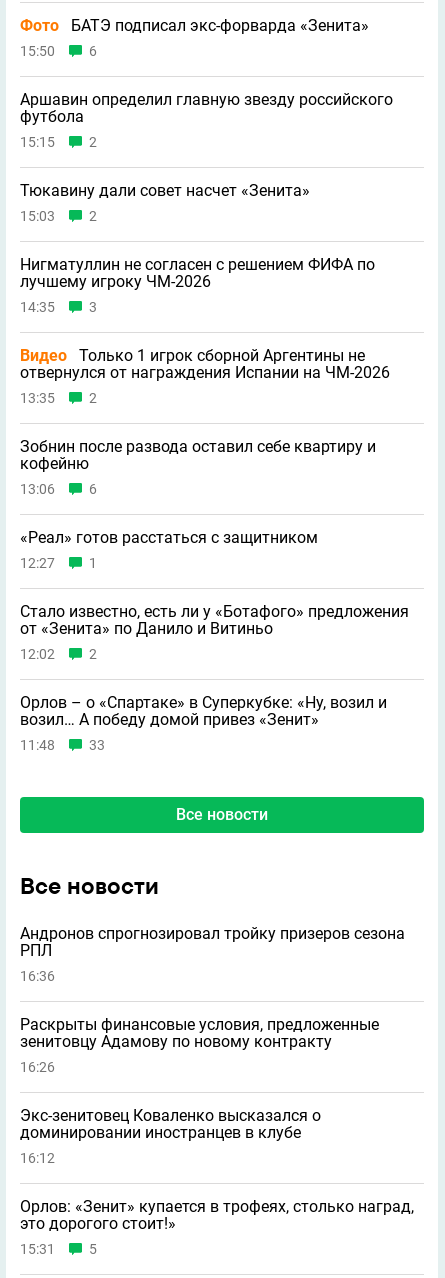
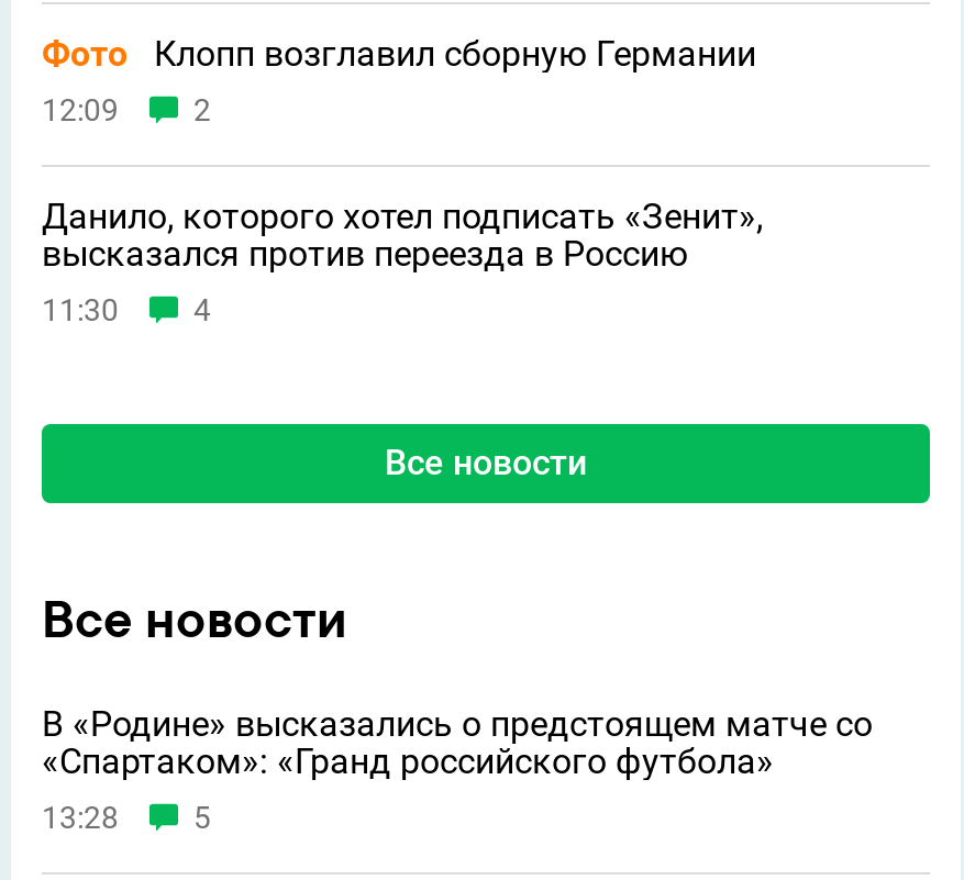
- БАТЭ подписал экс-форварда «Зенита»
- 15:50
- 6
- Аршавин определил главную звезду российского
- футбола
- 15:15
+ Клопп возглавил сборную Германии
+ 12:09

- Тюкавину дали совет насчет «Зенита»
- 15:03
- 2
- Нигматуллин не согласен с решением ФИФА по
- лучшему игроку ЧМ-2026
- 14:35
- 3
- Видео
- Только 1 игрок сборной Аргентины не
- отвернулся от награждения Испании на ЧМ-2026
- 13:35
- 2
- Зобнин после развода оставил себе квартиру и
- кофейню
- 13:06
- 6
- «Реал» готов расстаться с защитником
- 12:27
- 1
- Стало известно, есть ли у «Ботафого» предложения
- от «Зенита» по Данило и Витиньо
- 12:02
- 2
- Орлов – о «Спартаке» в Суперкубке: «Ну, возил и
- возил… А победу домой привез «Зенит»
- 11:48
- 33
+ Данило, которого хотел подписать «Зенит»,
+ высказался против переезда в Россию
+ 11:30
+ 4

- Андронов спрогнозировал тройку призеров сезона
- РПЛ
- 16:36
- Раскрыты финансовые условия, предложенные
- зенитовцу Адамову по новому контракту
- 16:26
- Экс-зенитовец Коваленко высказался о
- доминировании иностранцев в клубе
- 16:12
- Орлов: «Зенит» купается в трофеях, столько наград,
- это дорогого стоит!»
- 15:31
+ В «Родине» высказались о предстоящем матче со
+ «Спартаком»: «Гранд российского футбола»
+ 13:28
